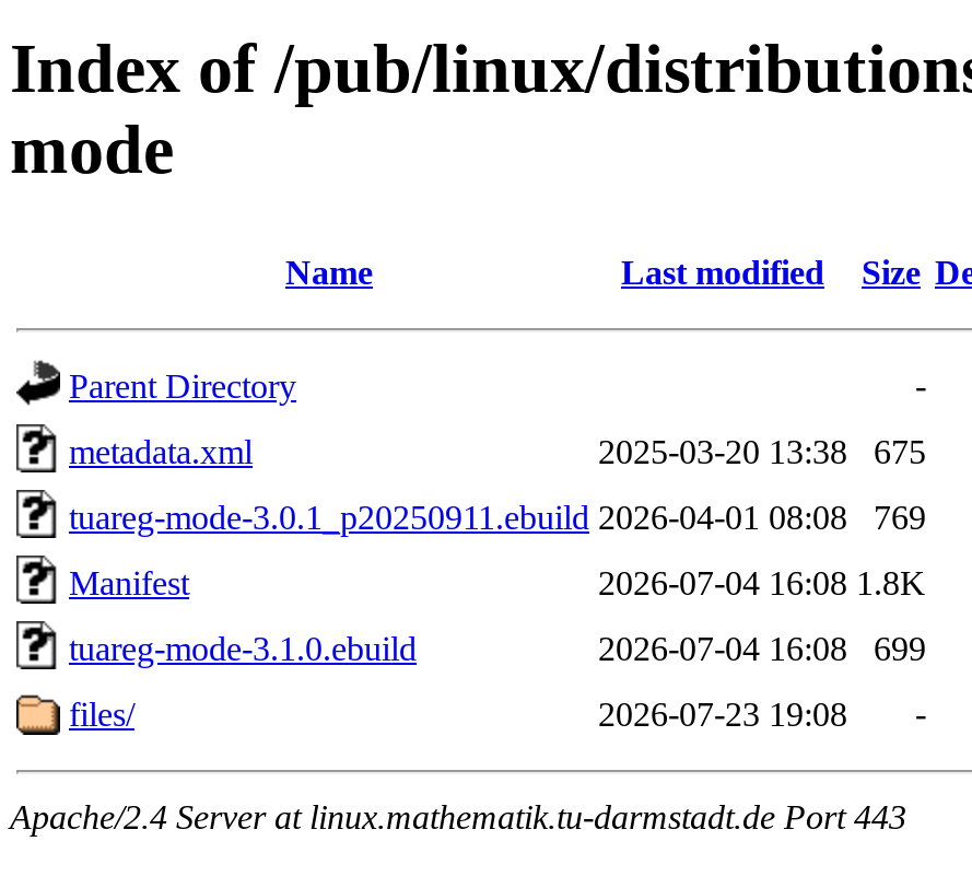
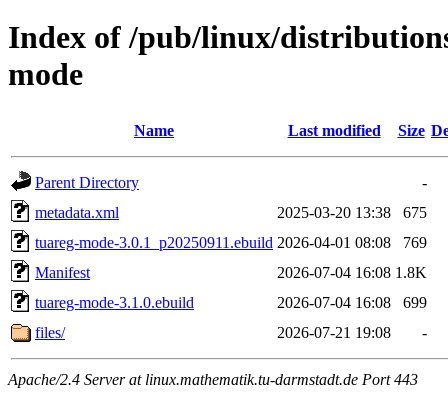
- 2026-07-23 19:08
+ 2026-07-21 19:08
